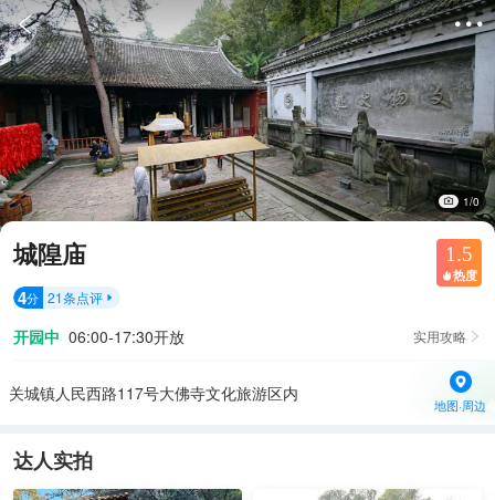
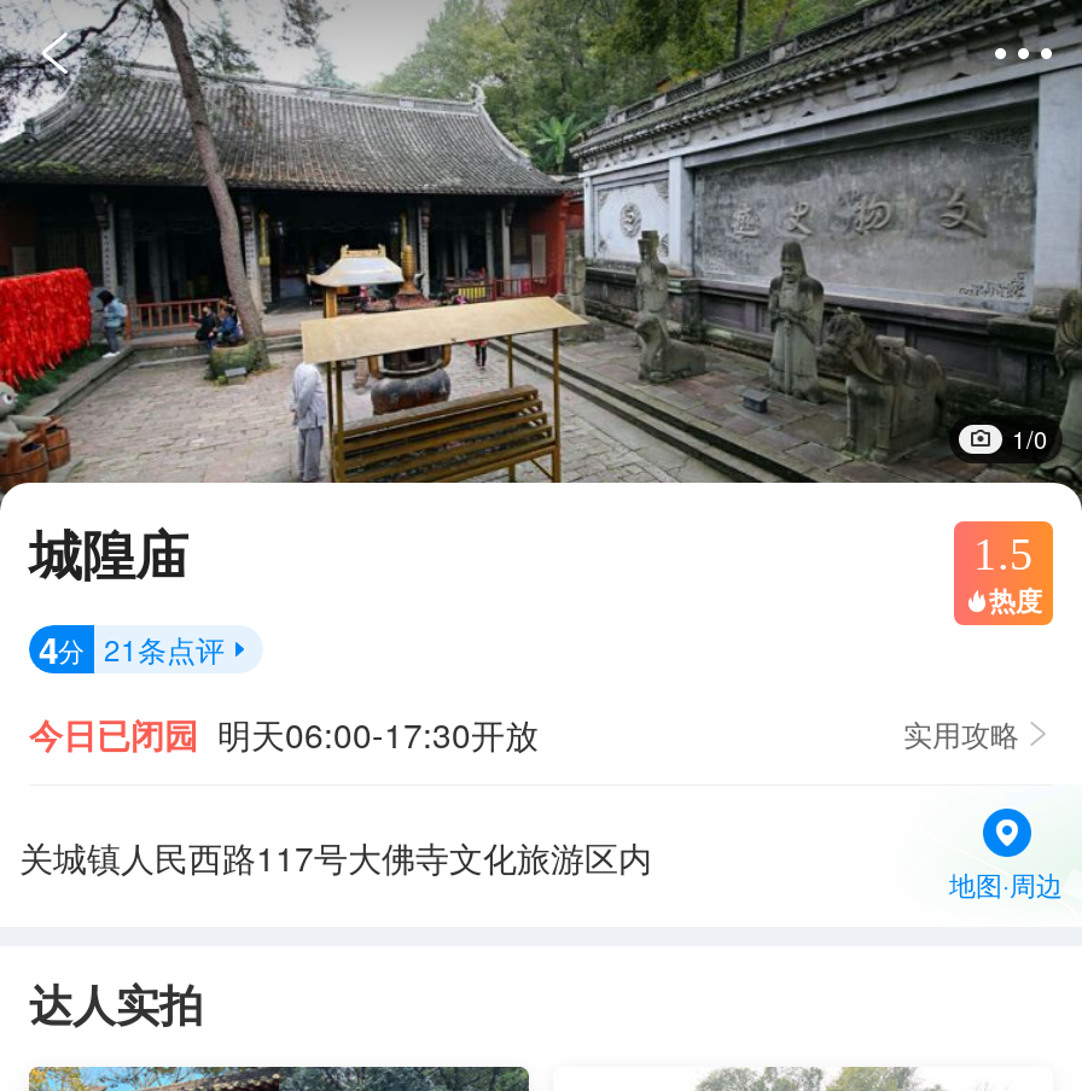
- 开园中 06:00-17:30开放
+ 今日已闭园 明天06:00-17:30开放
